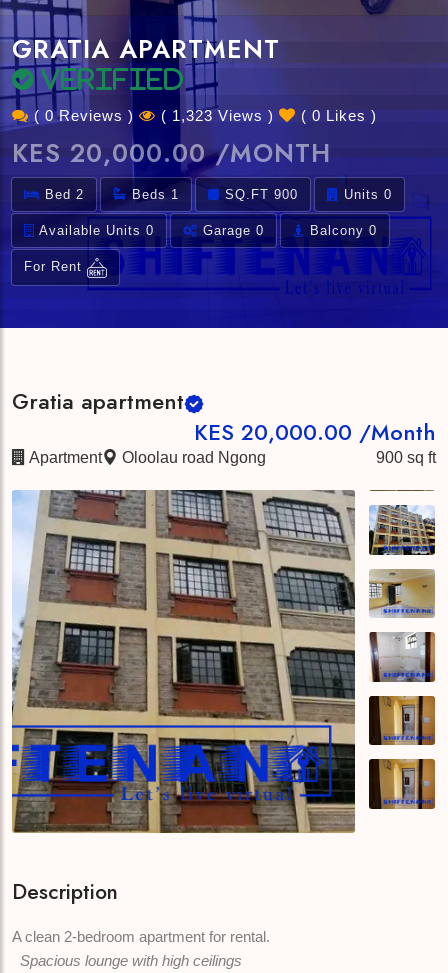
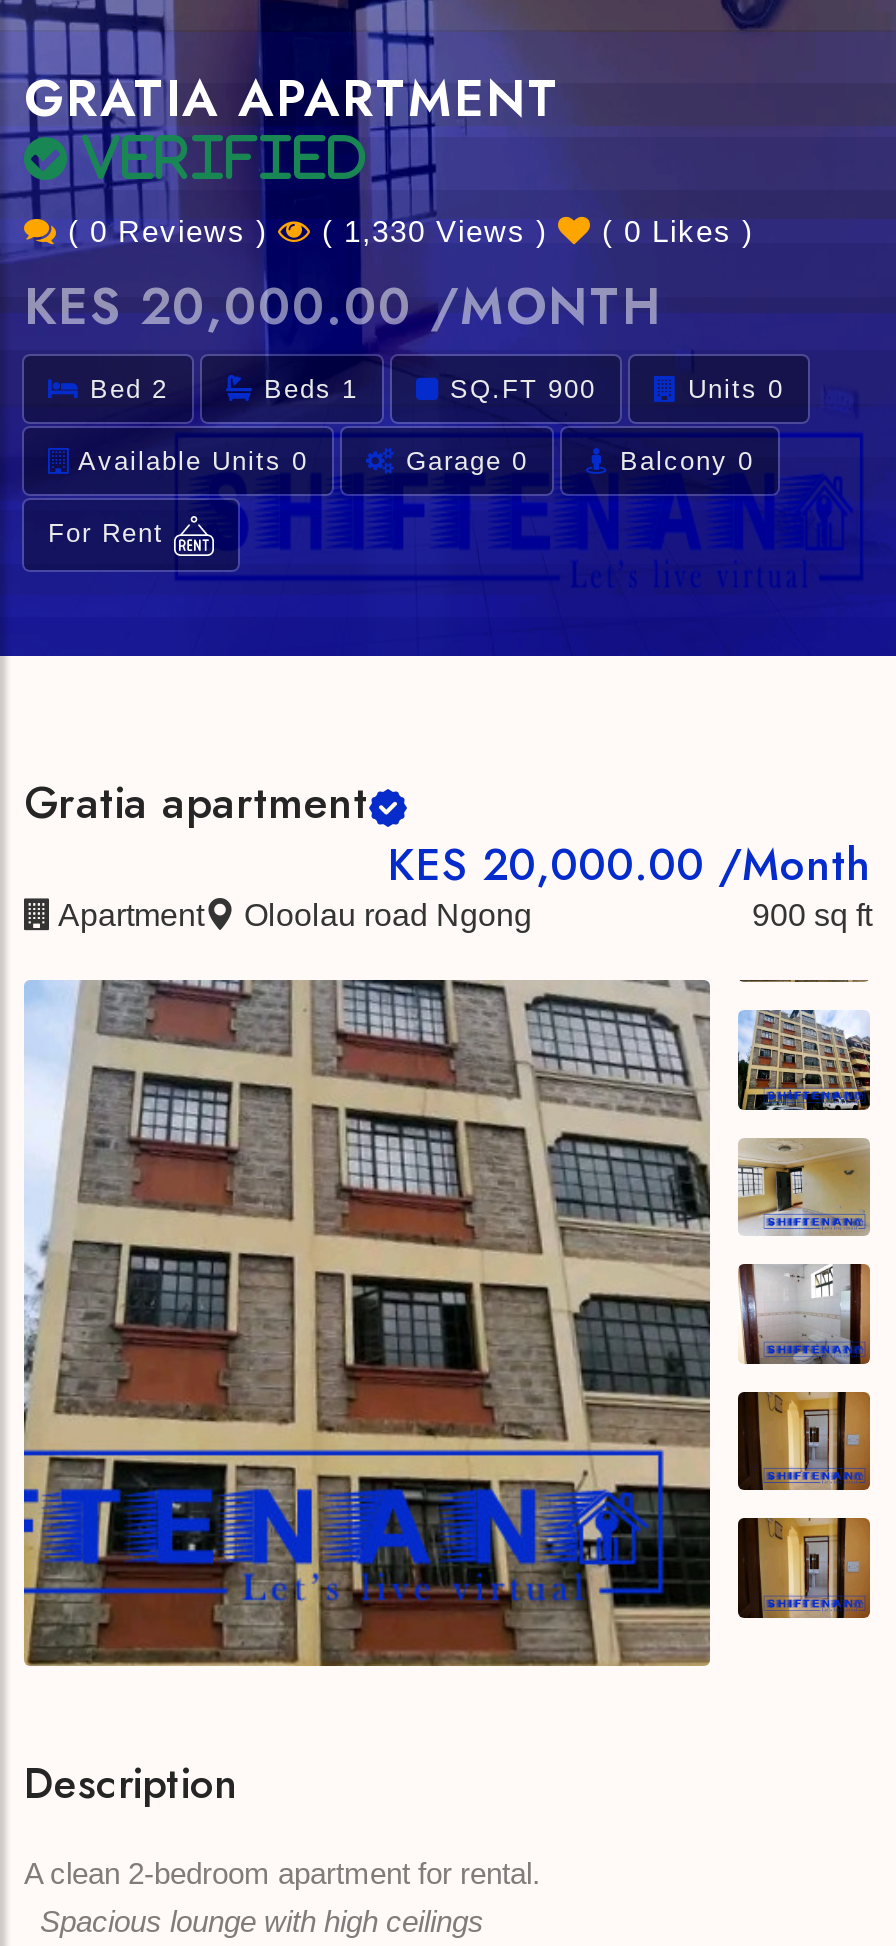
- ( 0 Reviews ) ( 1,323 Views ) ( 0 Likes )
+ ( 0 Reviews ) ( 1,330 Views ) ( 0 Likes )
